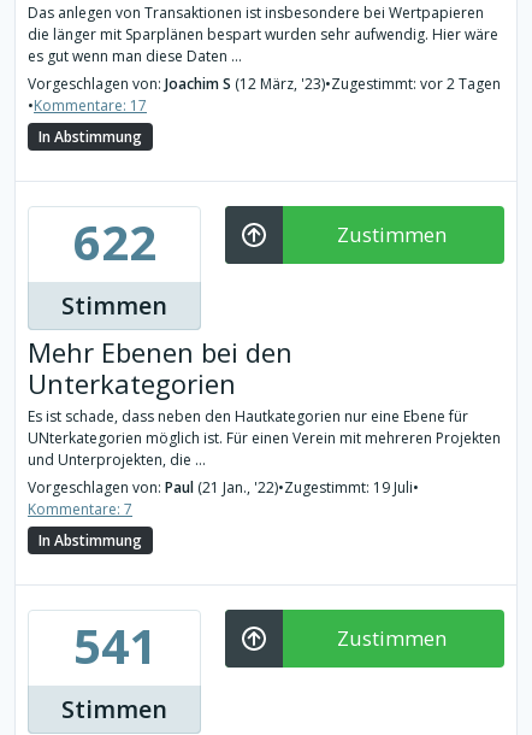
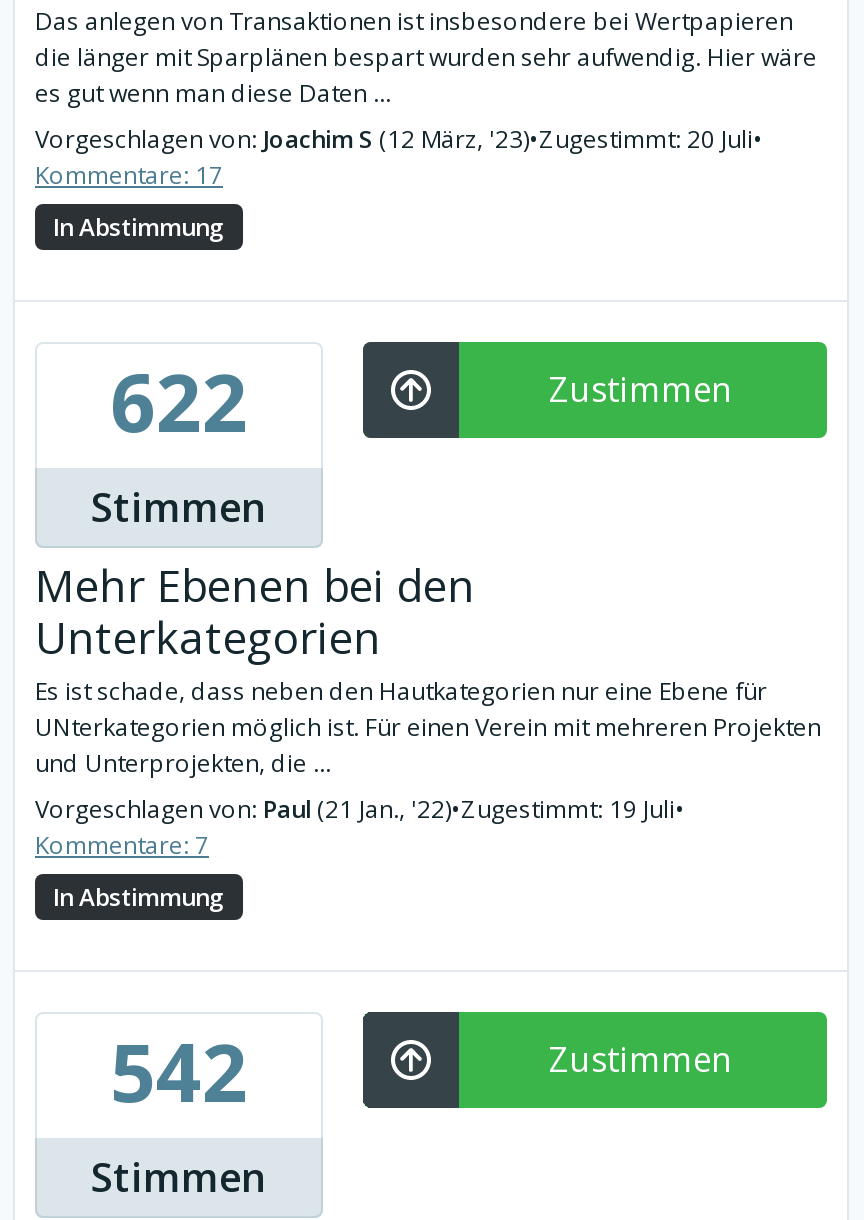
- Vorgeschlagen von: Joachim S (12 März, '23)•Zugestimmt: vor 2 Tagen
- •Kommentare: 17
+ Vorgeschlagen von: Joachim S (12 März, '23)•Zugestimmt: 20 Juli•
+ Kommentare: 17

- 541
+ 542
